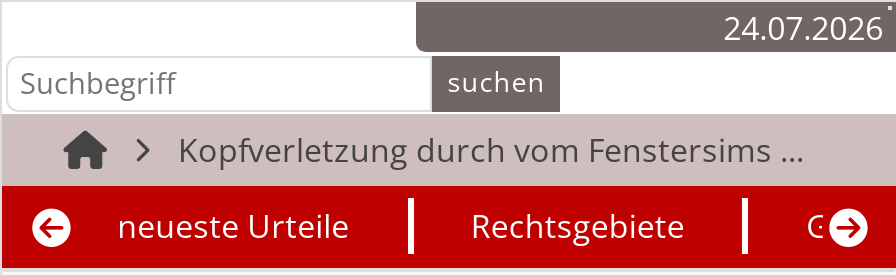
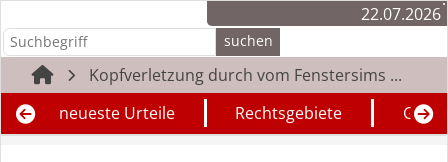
- 24.07.2026
+ 22.07.2026
